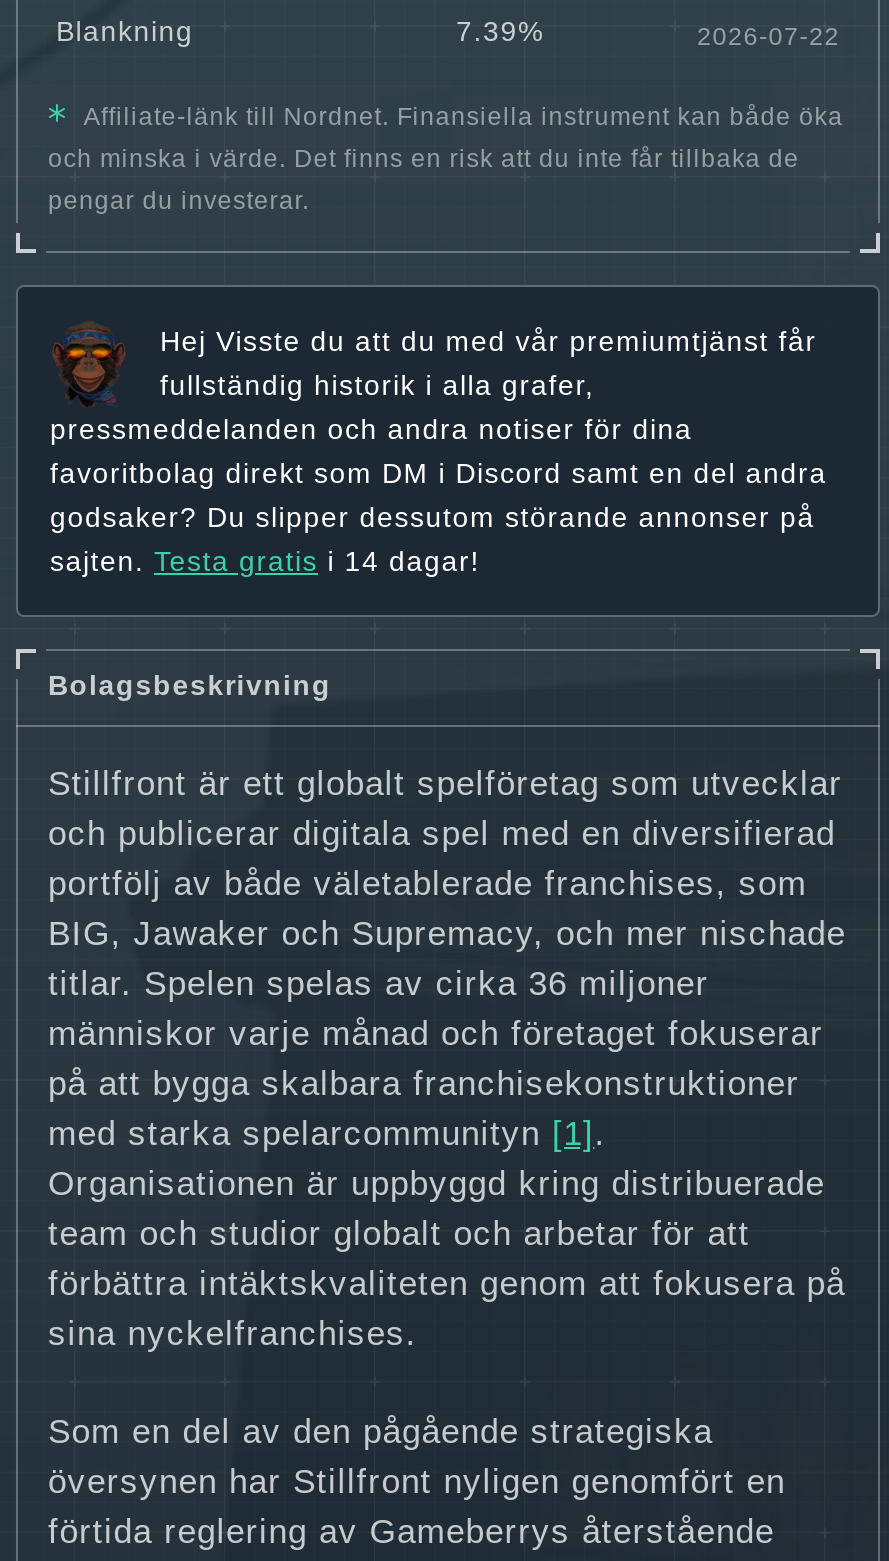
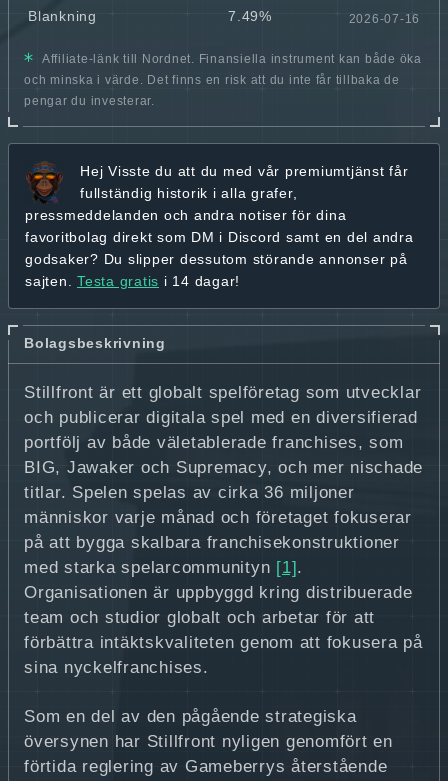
- 7.39%
+ 7.49%

- 2026-07-22
+ 2026-07-16
